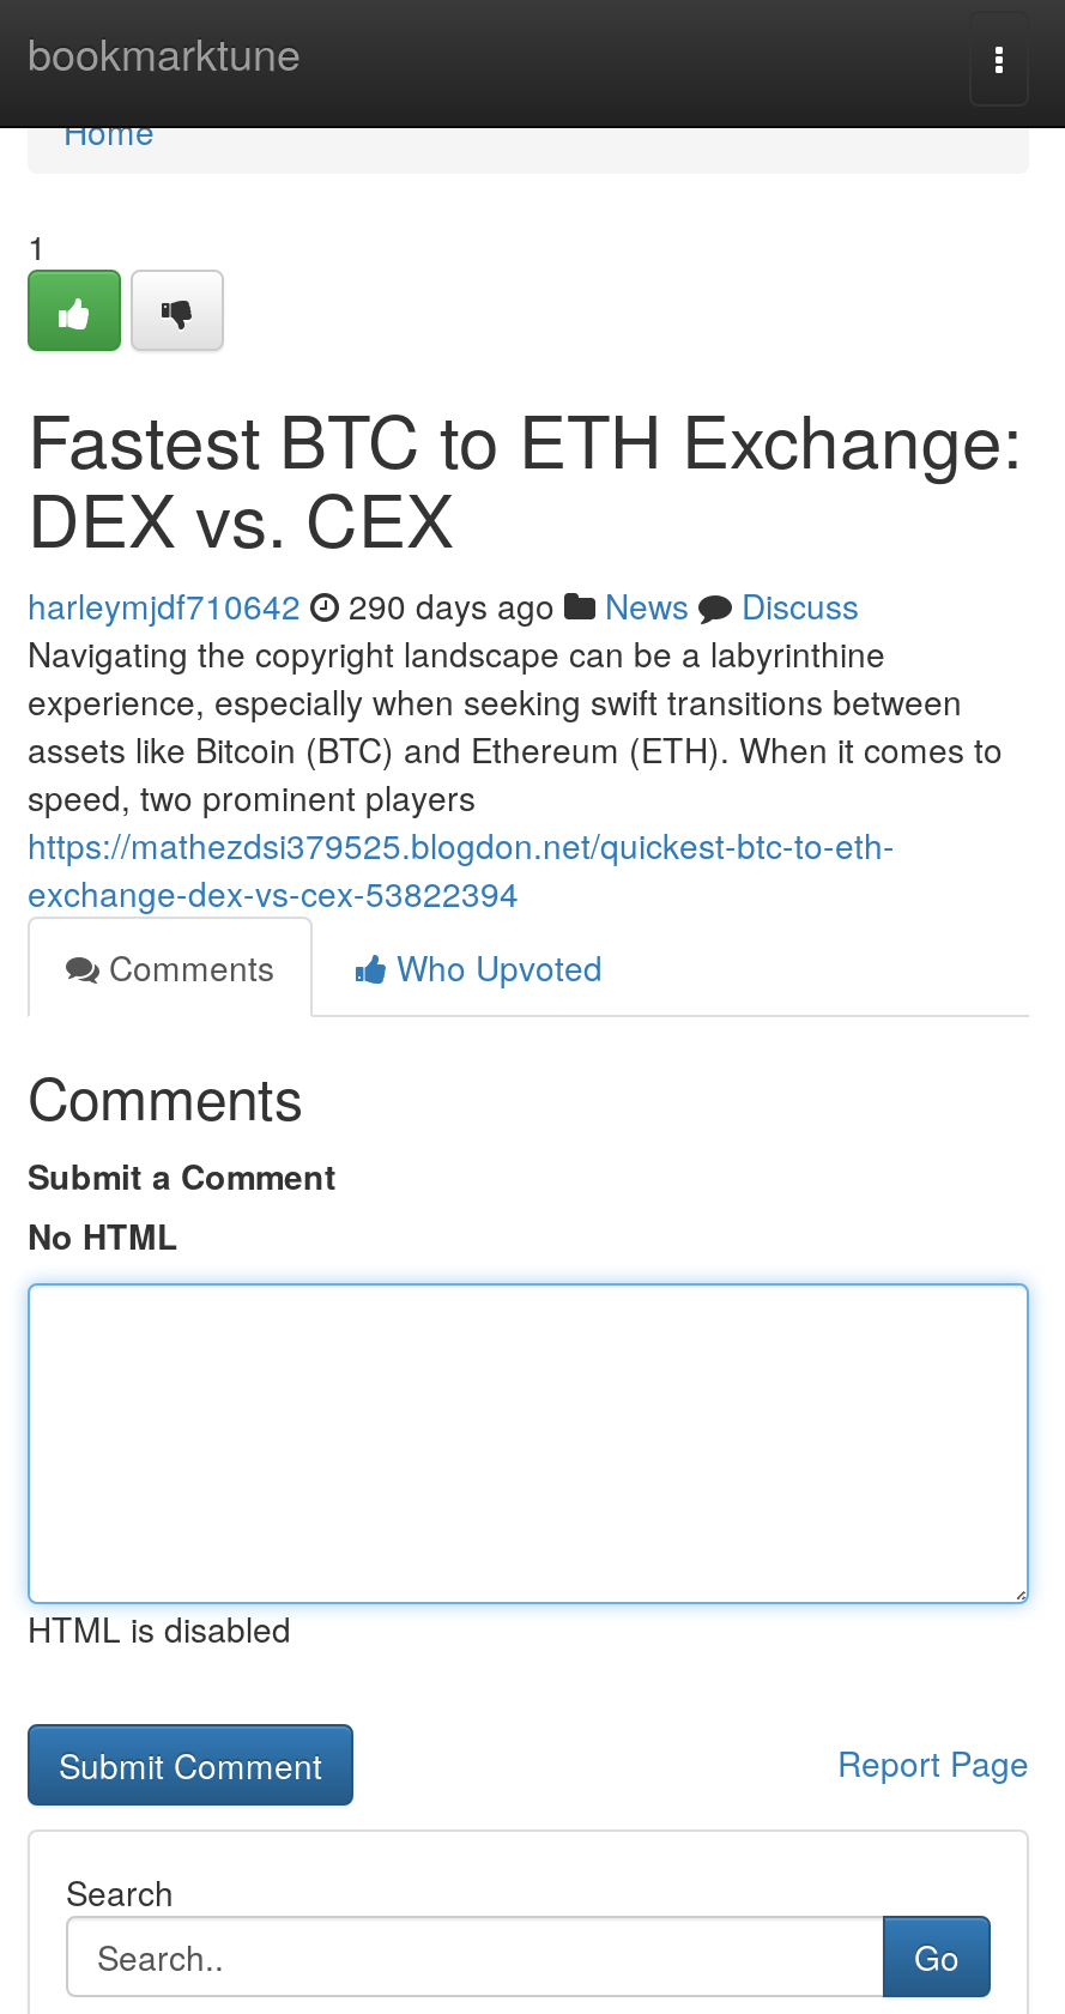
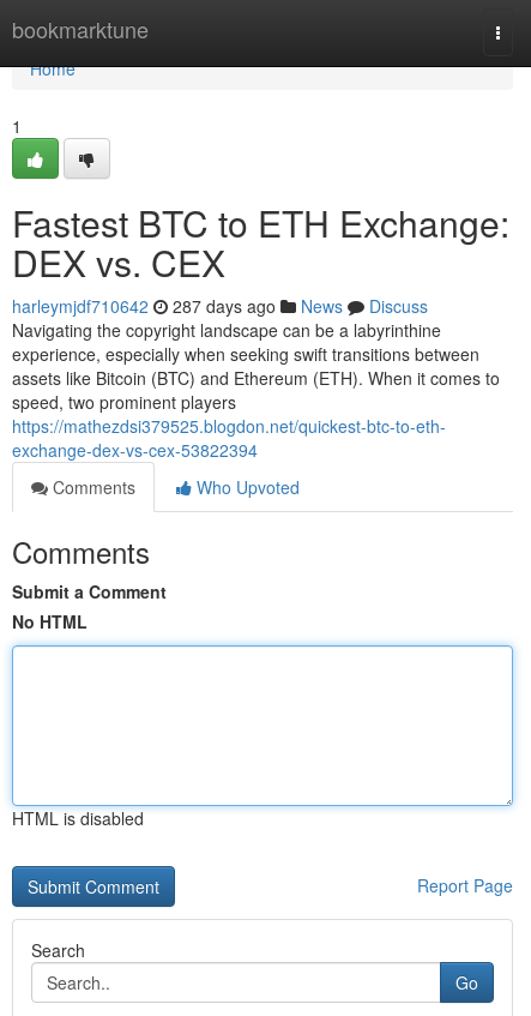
- harleymjdf710642 290 days ago News Discuss
+ harleymjdf710642 287 days ago News Discuss
